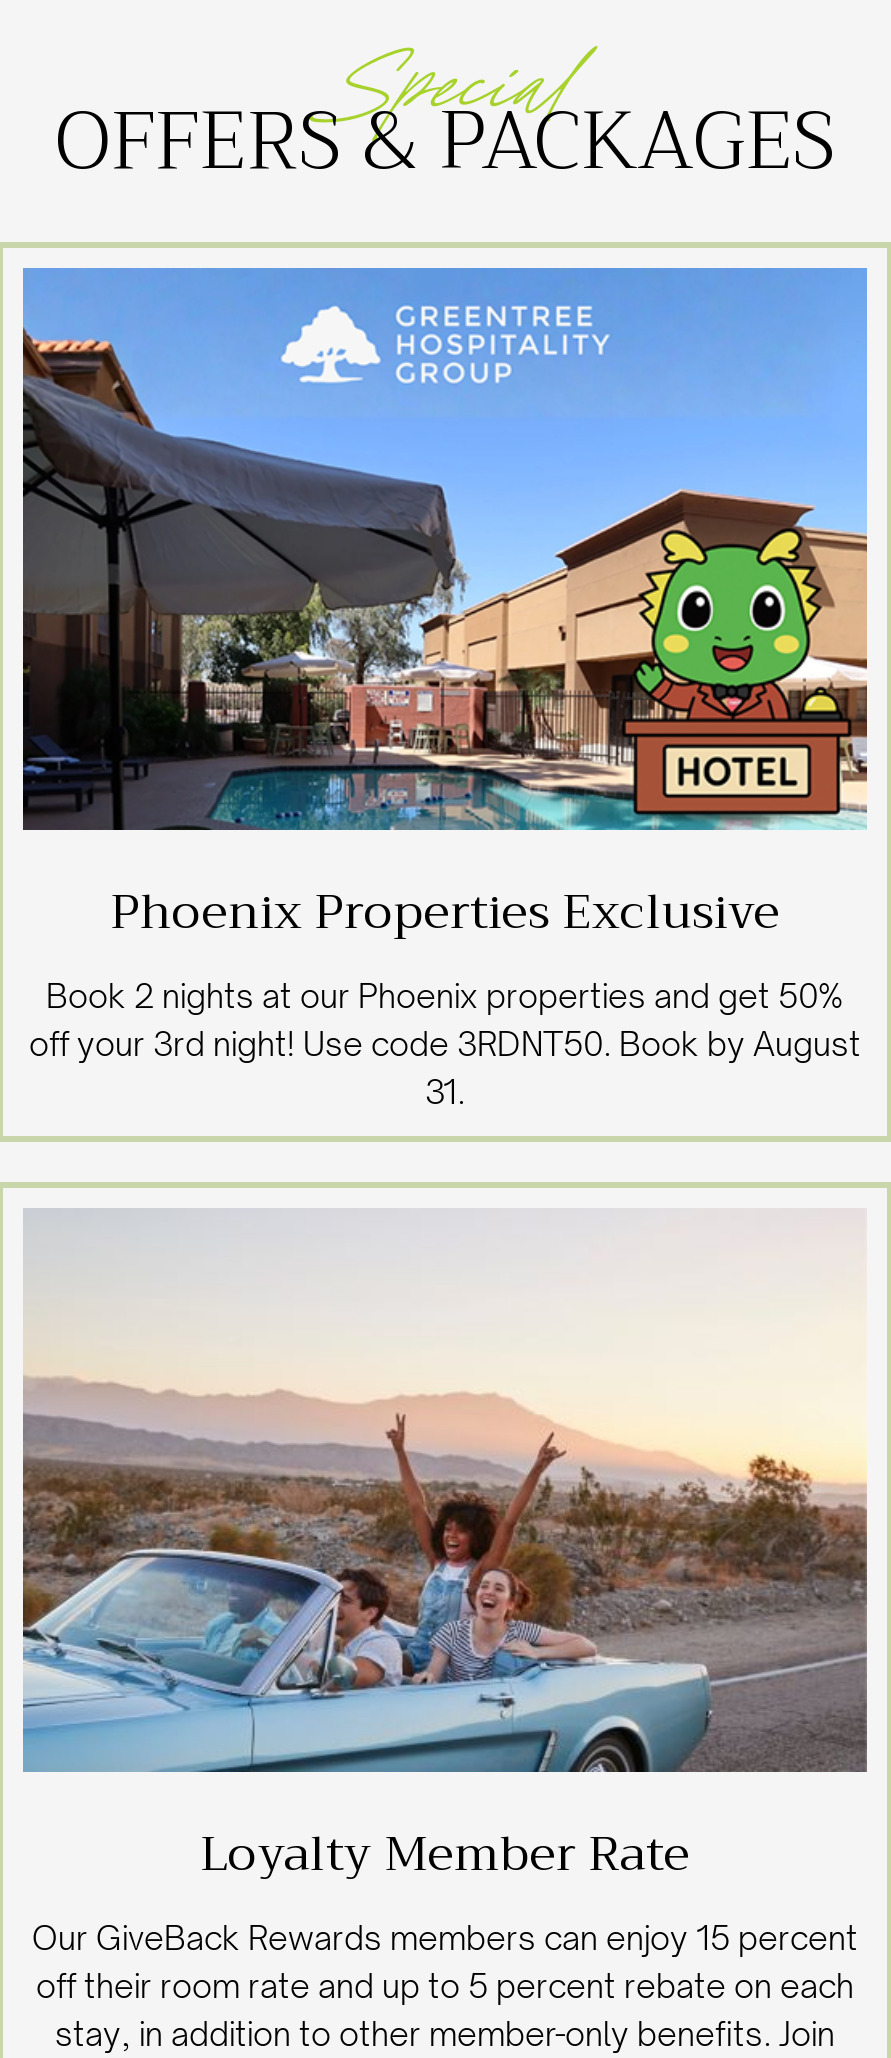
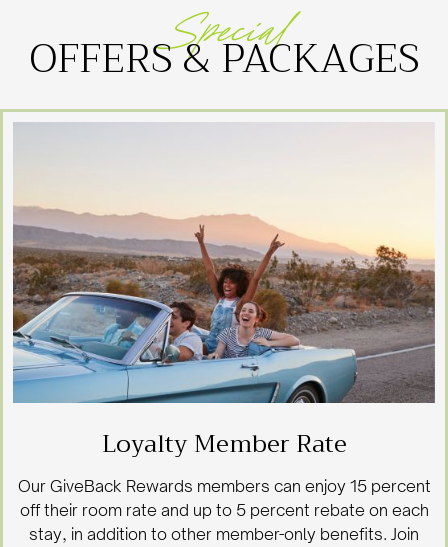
- [image]
- Phoenix Properties Exclusive
- Book 2 nights at our Phoenix properties and get 50%
- off your 3rd night! Use code 3RDNT50. Book by August
- 31.
